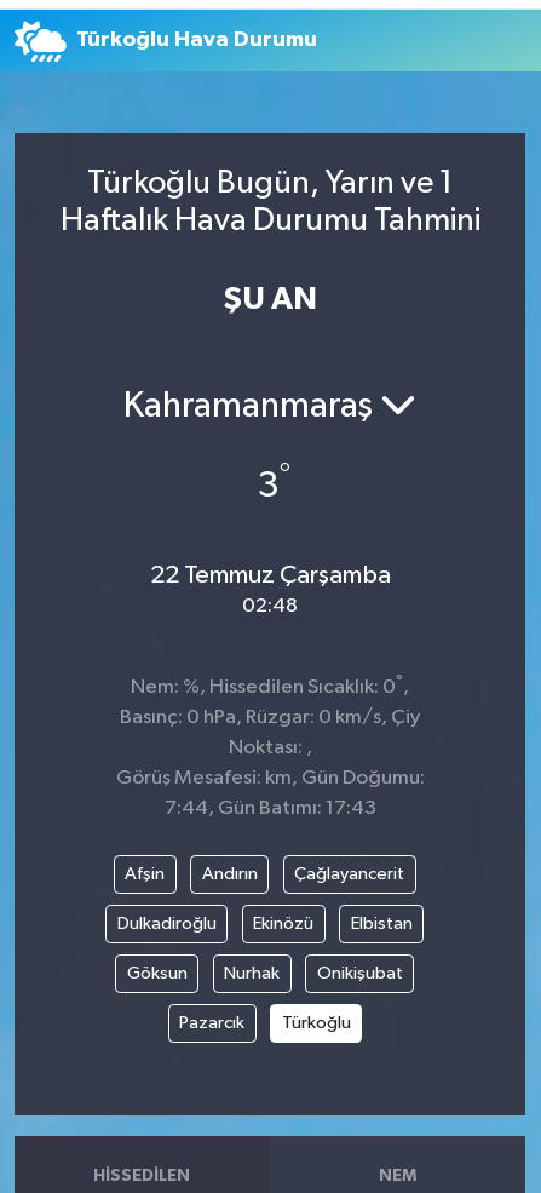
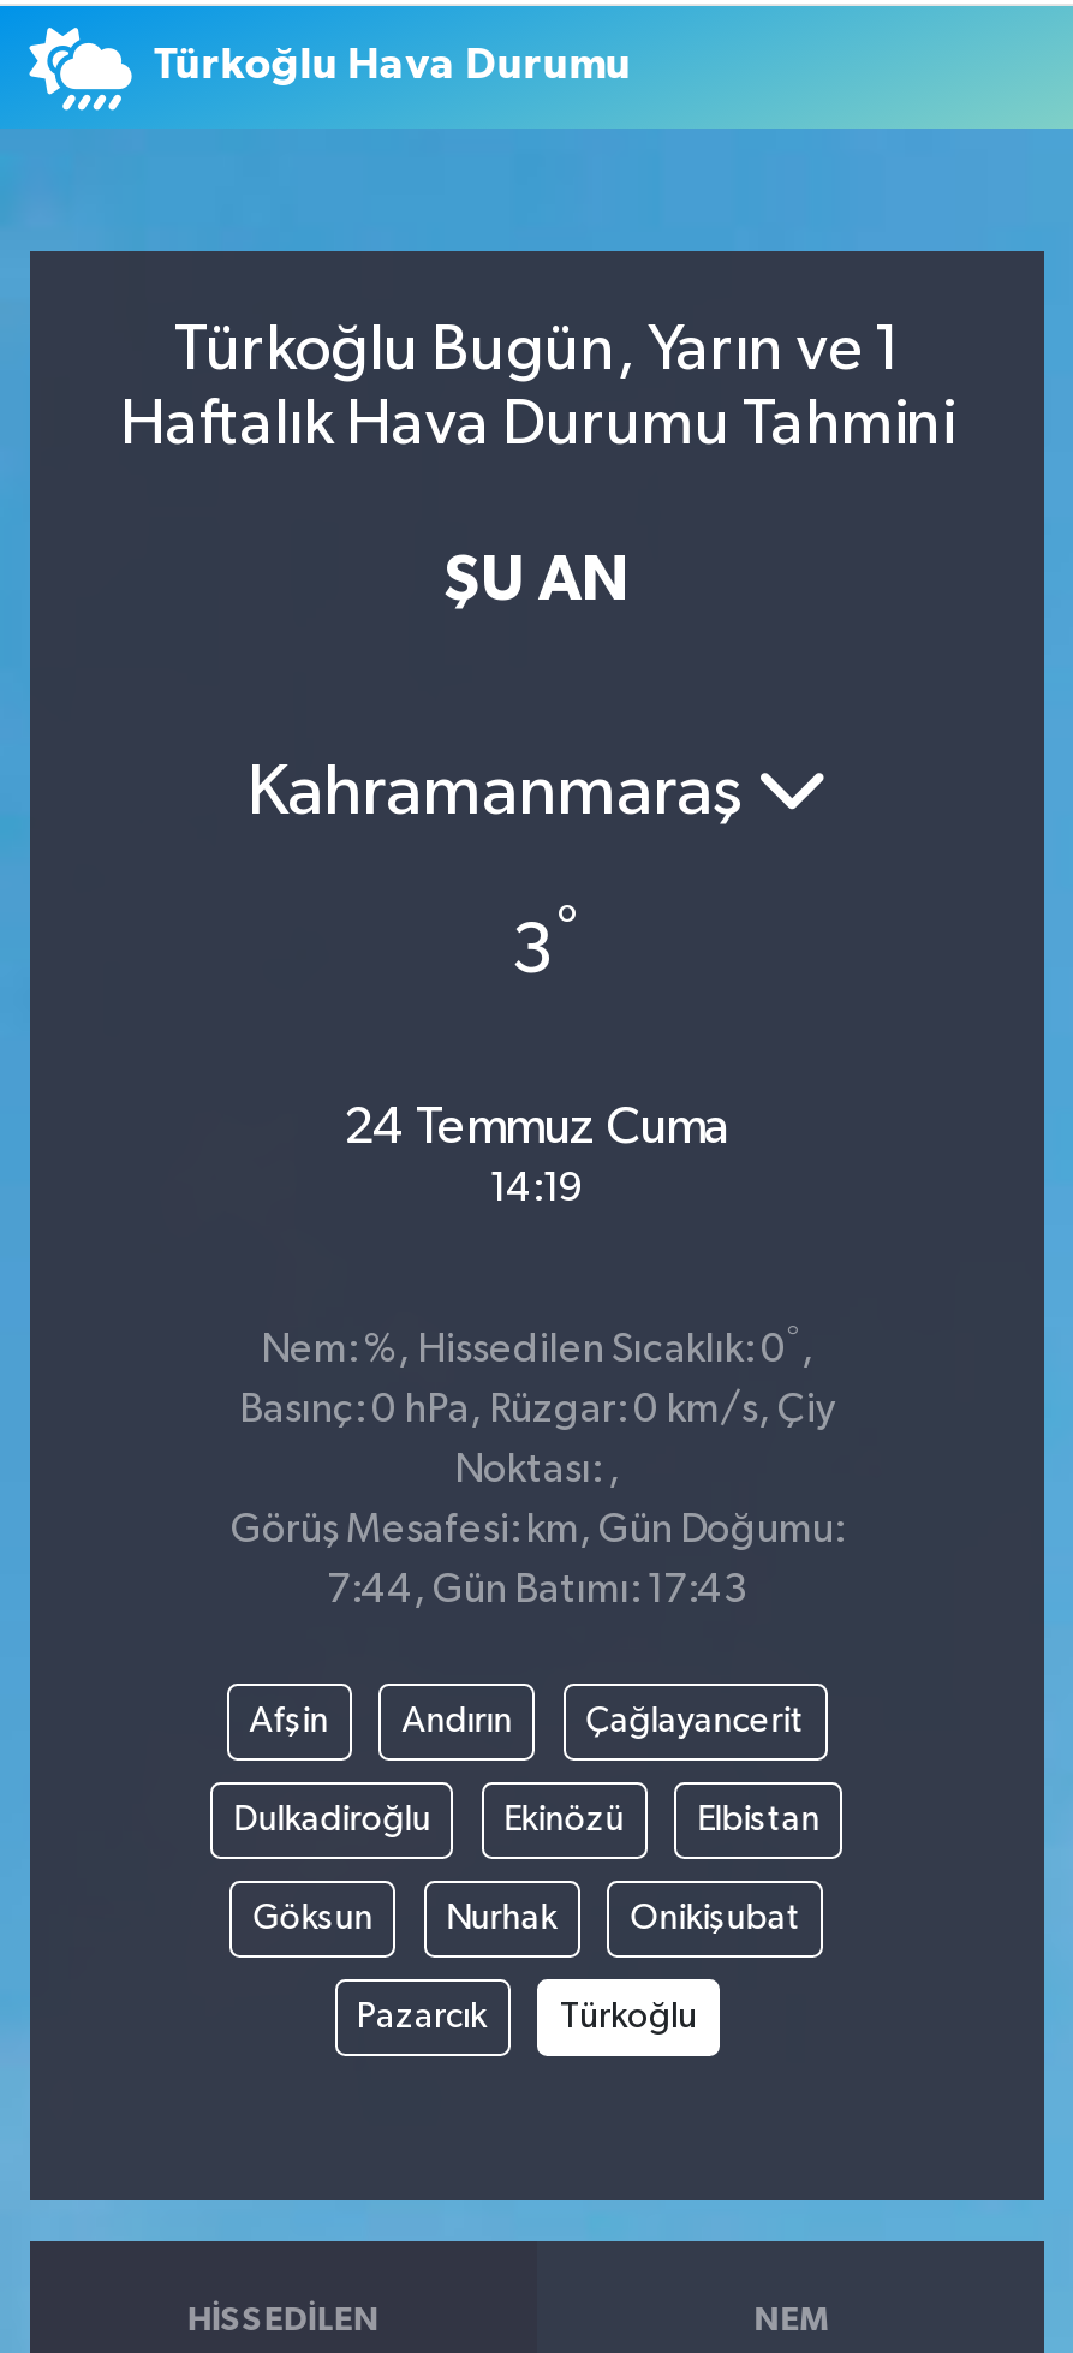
- 22 Temmuz Çarşamba
+ 24 Temmuz Cuma

- 02:48
+ 14:19
